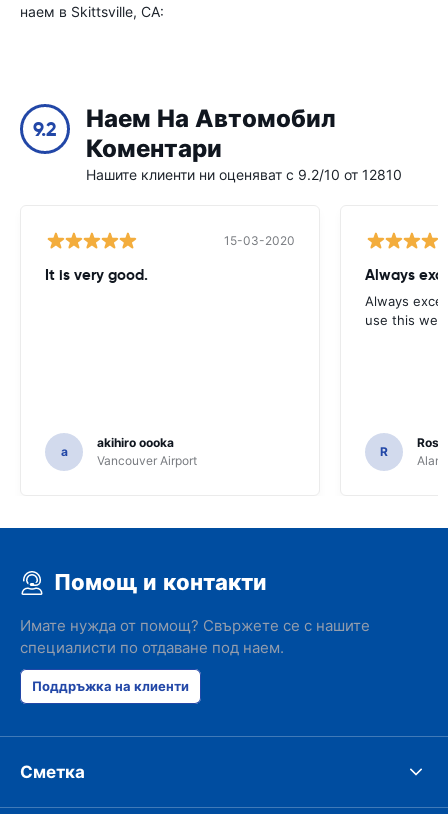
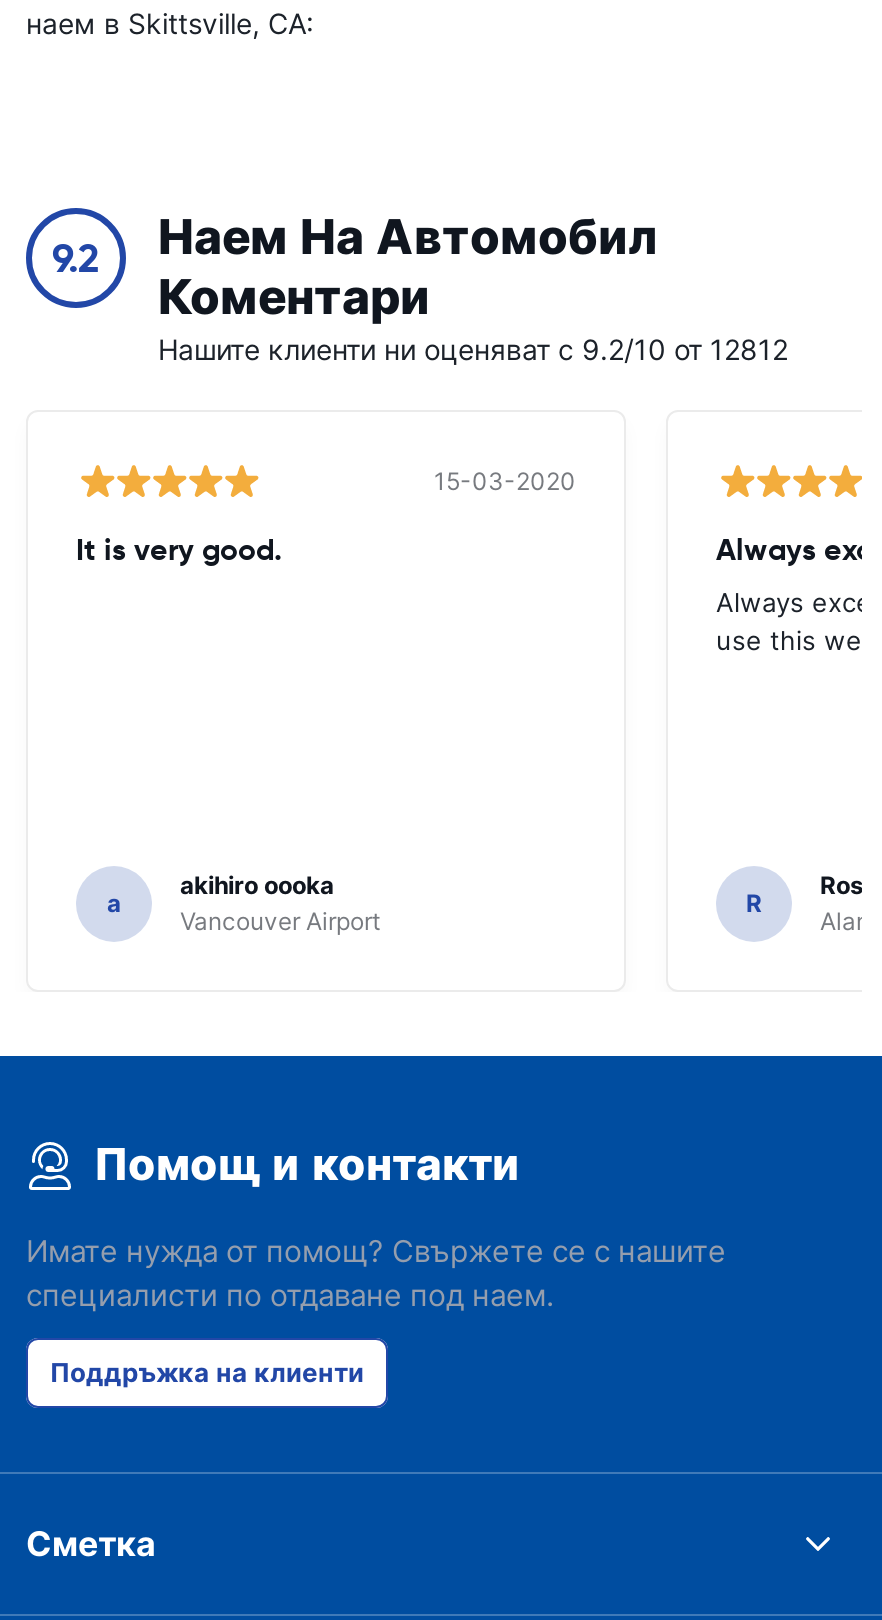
- Нашите клиенти ни оценяват с 9.2/10 от 12810
+ Нашите клиенти ни оценяват с 9.2/10 от 12812
